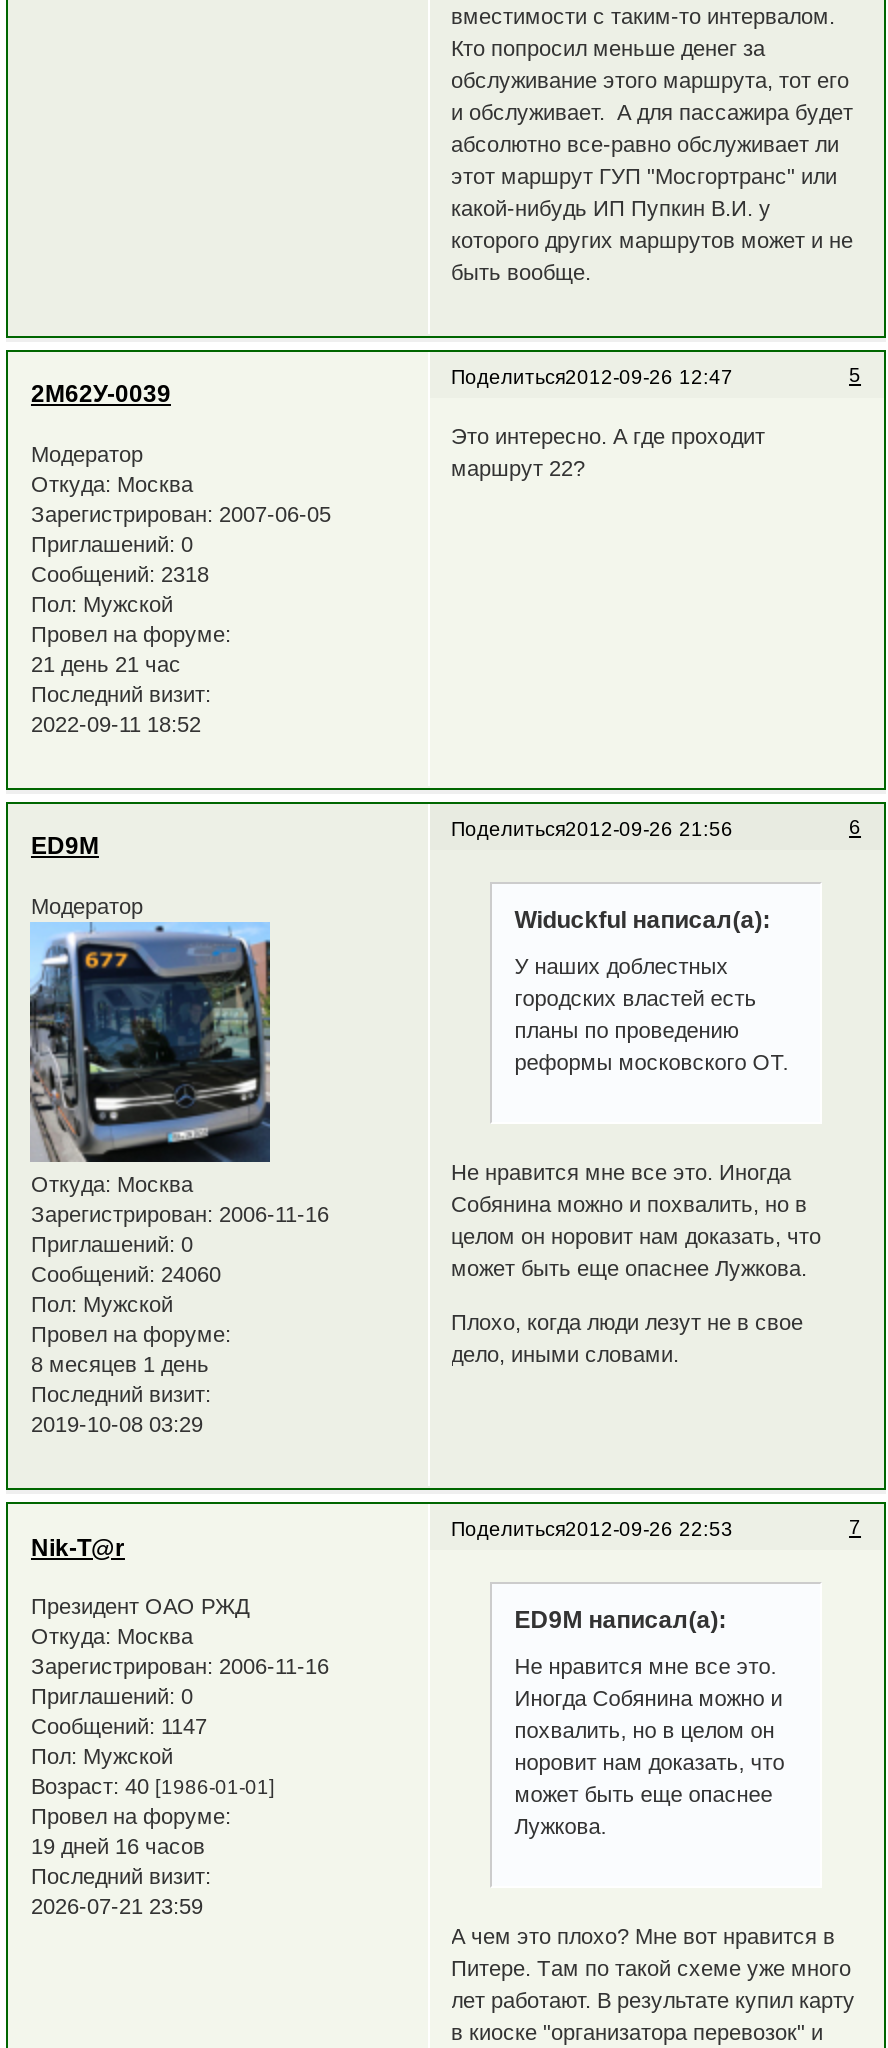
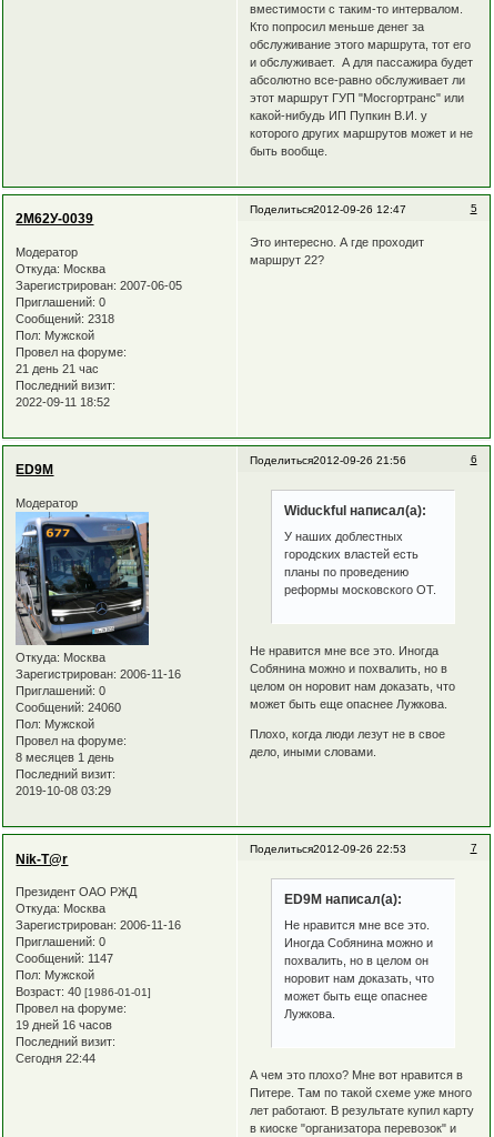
- 2026-07-21 23:59
+ Сегодня 22:44
